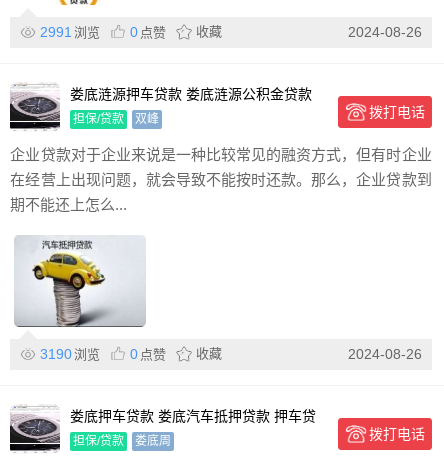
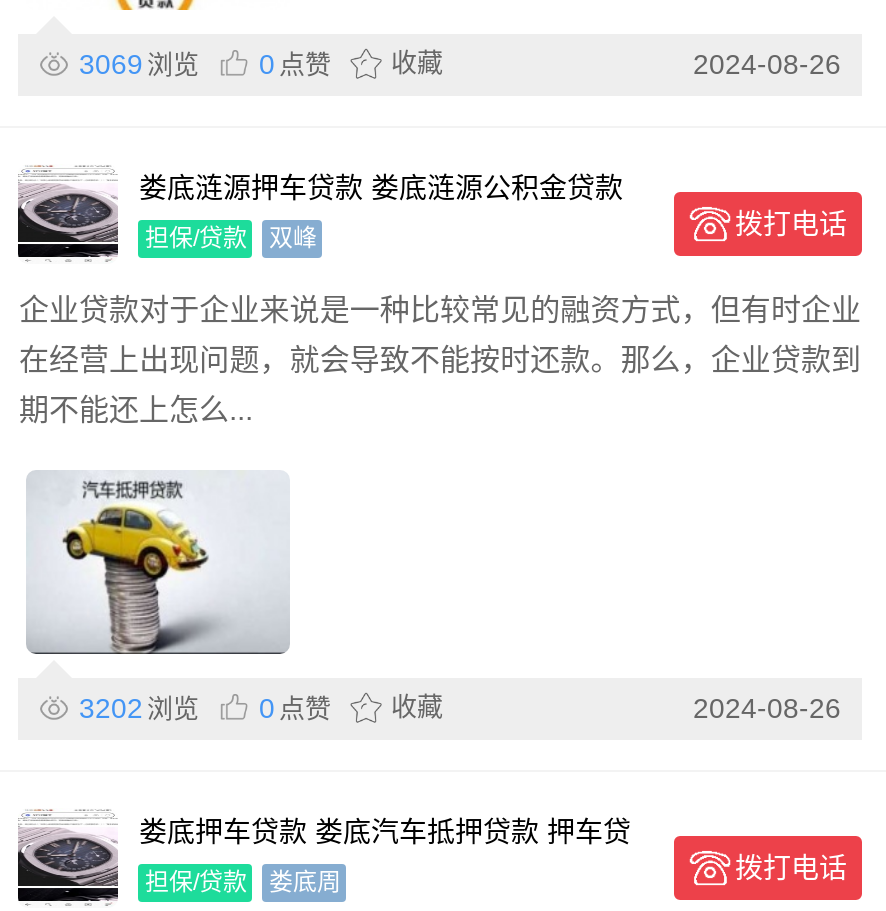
- 2991 浏览 0 点赞 收藏
+ 3069 浏览 0 点赞 收藏

- 3190 浏览 0 点赞 收藏
+ 3202 浏览 0 点赞 收藏
